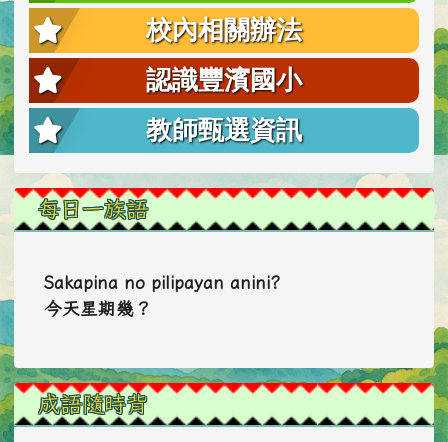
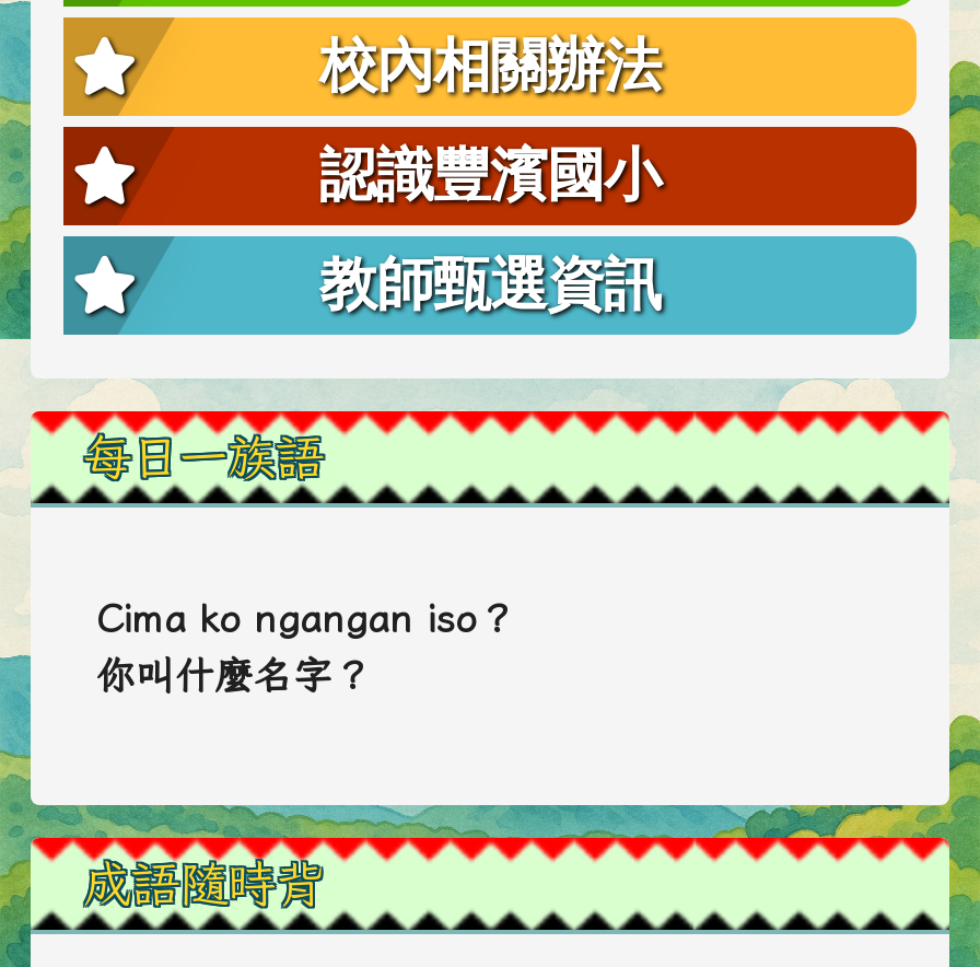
- Sakapina no pilipayan anini?
+ Cima ko ngangan iso？

- 今天星期幾？
+ 你叫什麼名字？
